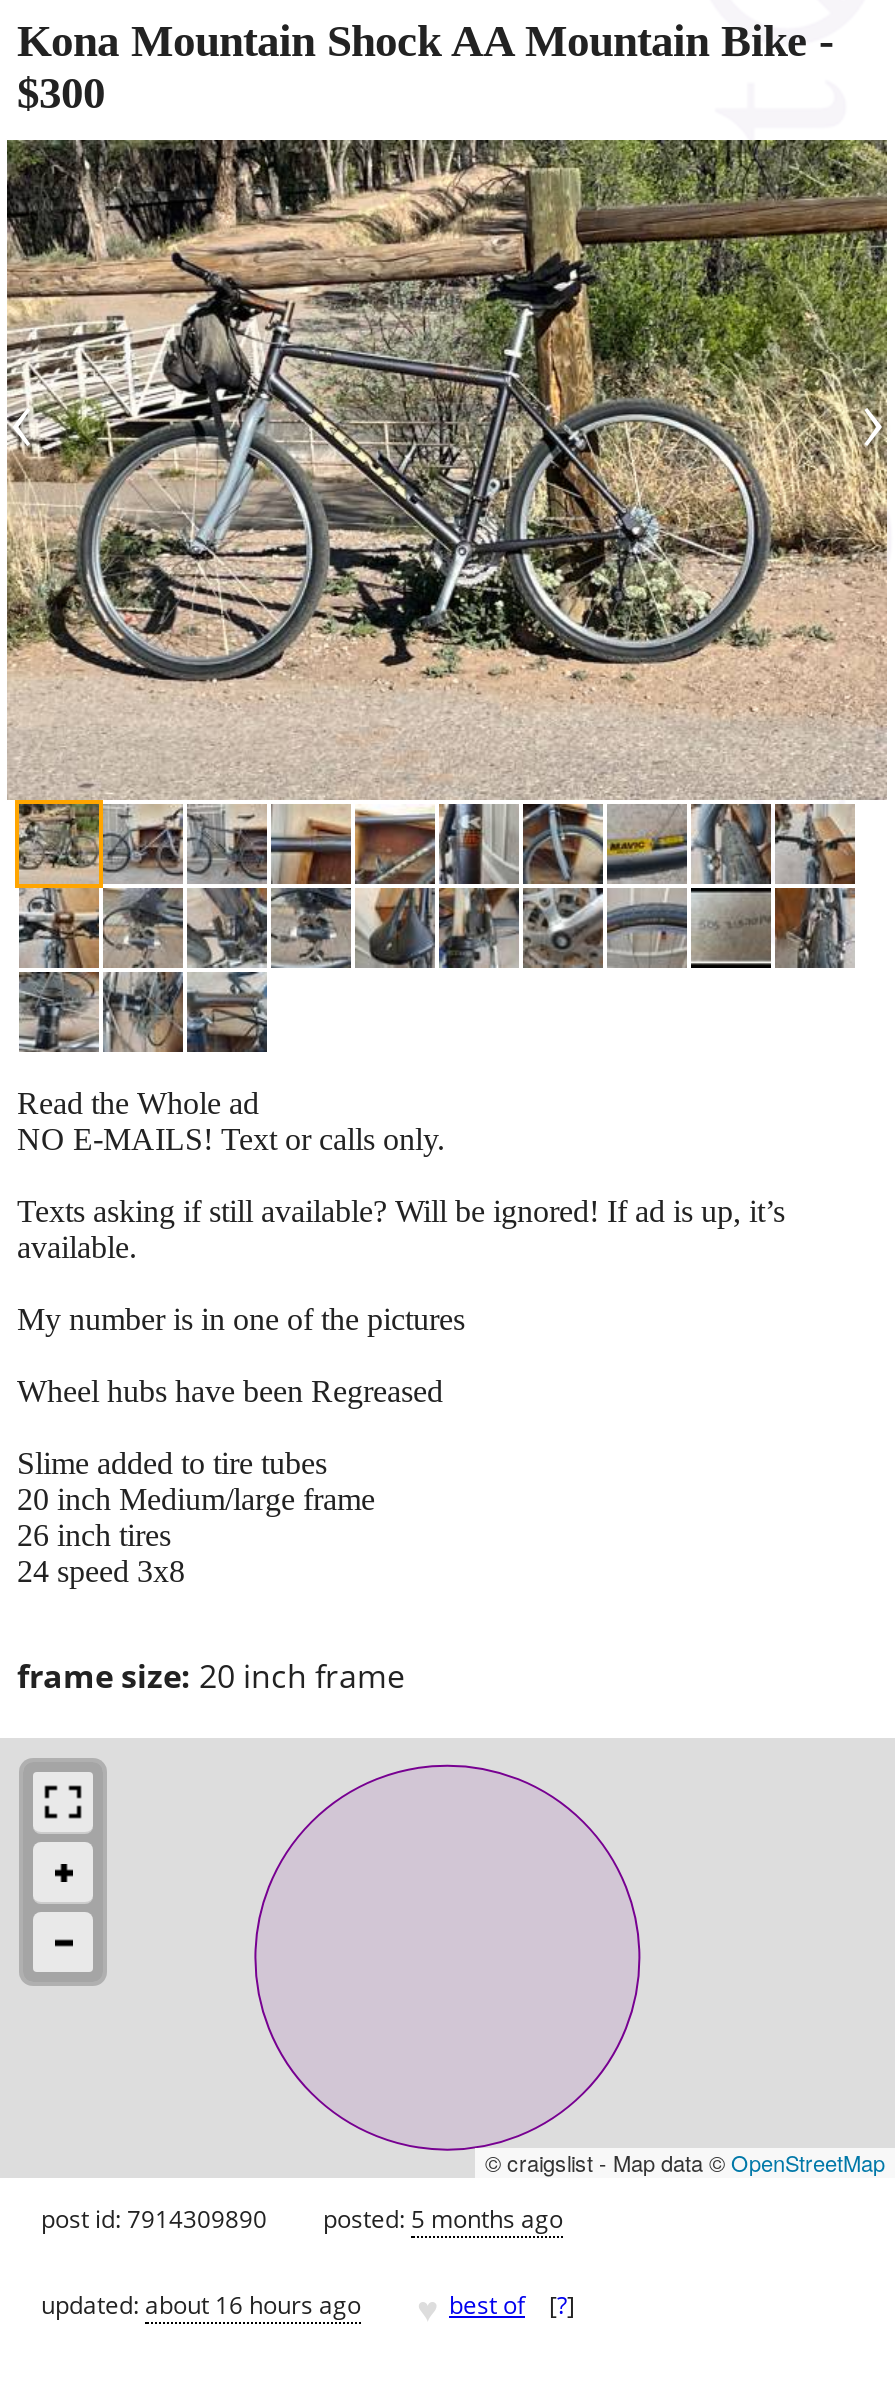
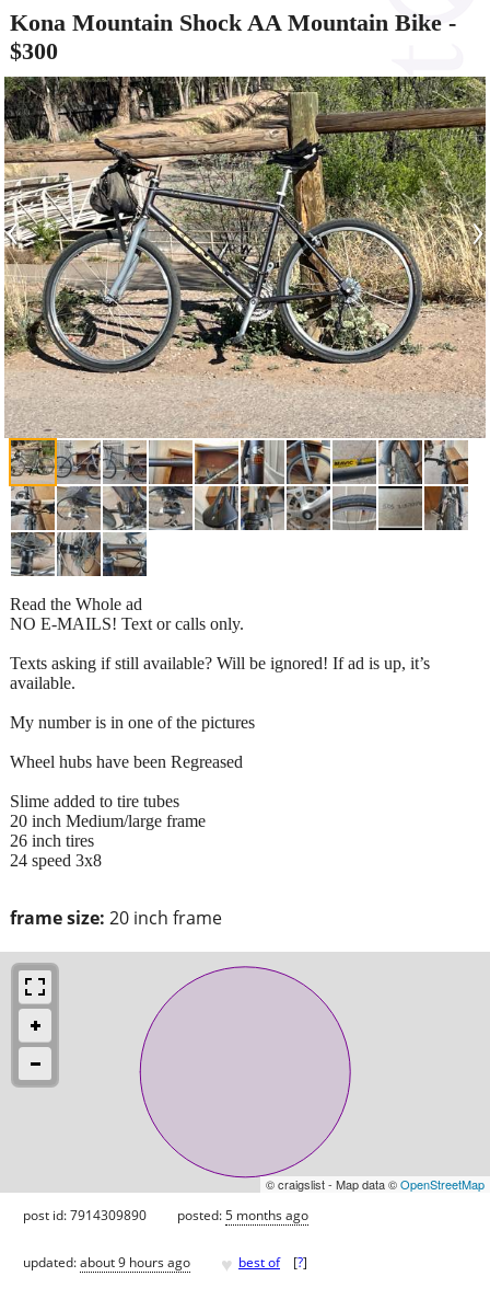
- updated: about 16 hours ago
+ updated: about 9 hours ago
